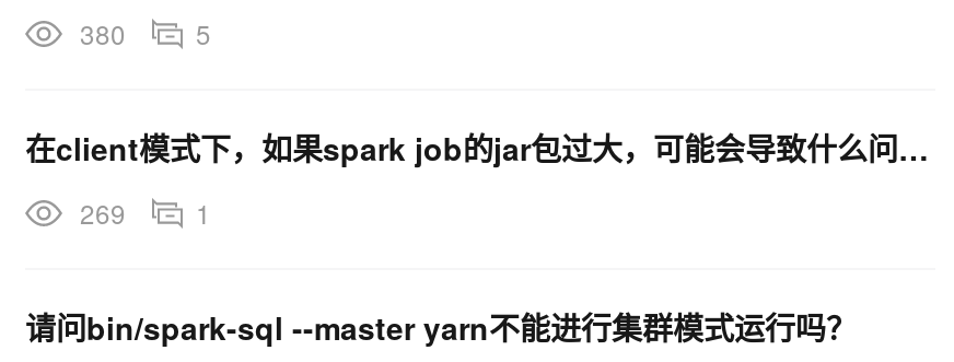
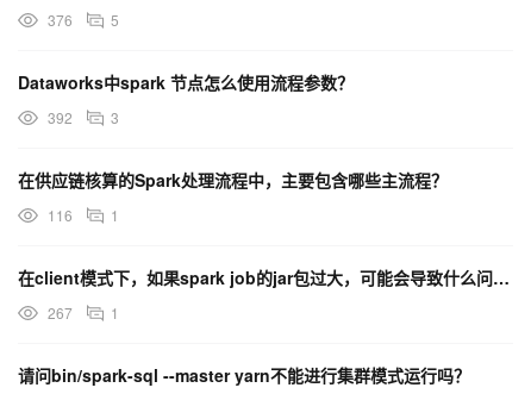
- 380 5
+ 376 5

+ Dataworks中spark 节点怎么使用流程参数？
+ 392
+ 3
+ 在供应链核算的Spark处理流程中，主要包含哪些主流程？
+ 116
+ 1

- 269 1
+ 267 1
